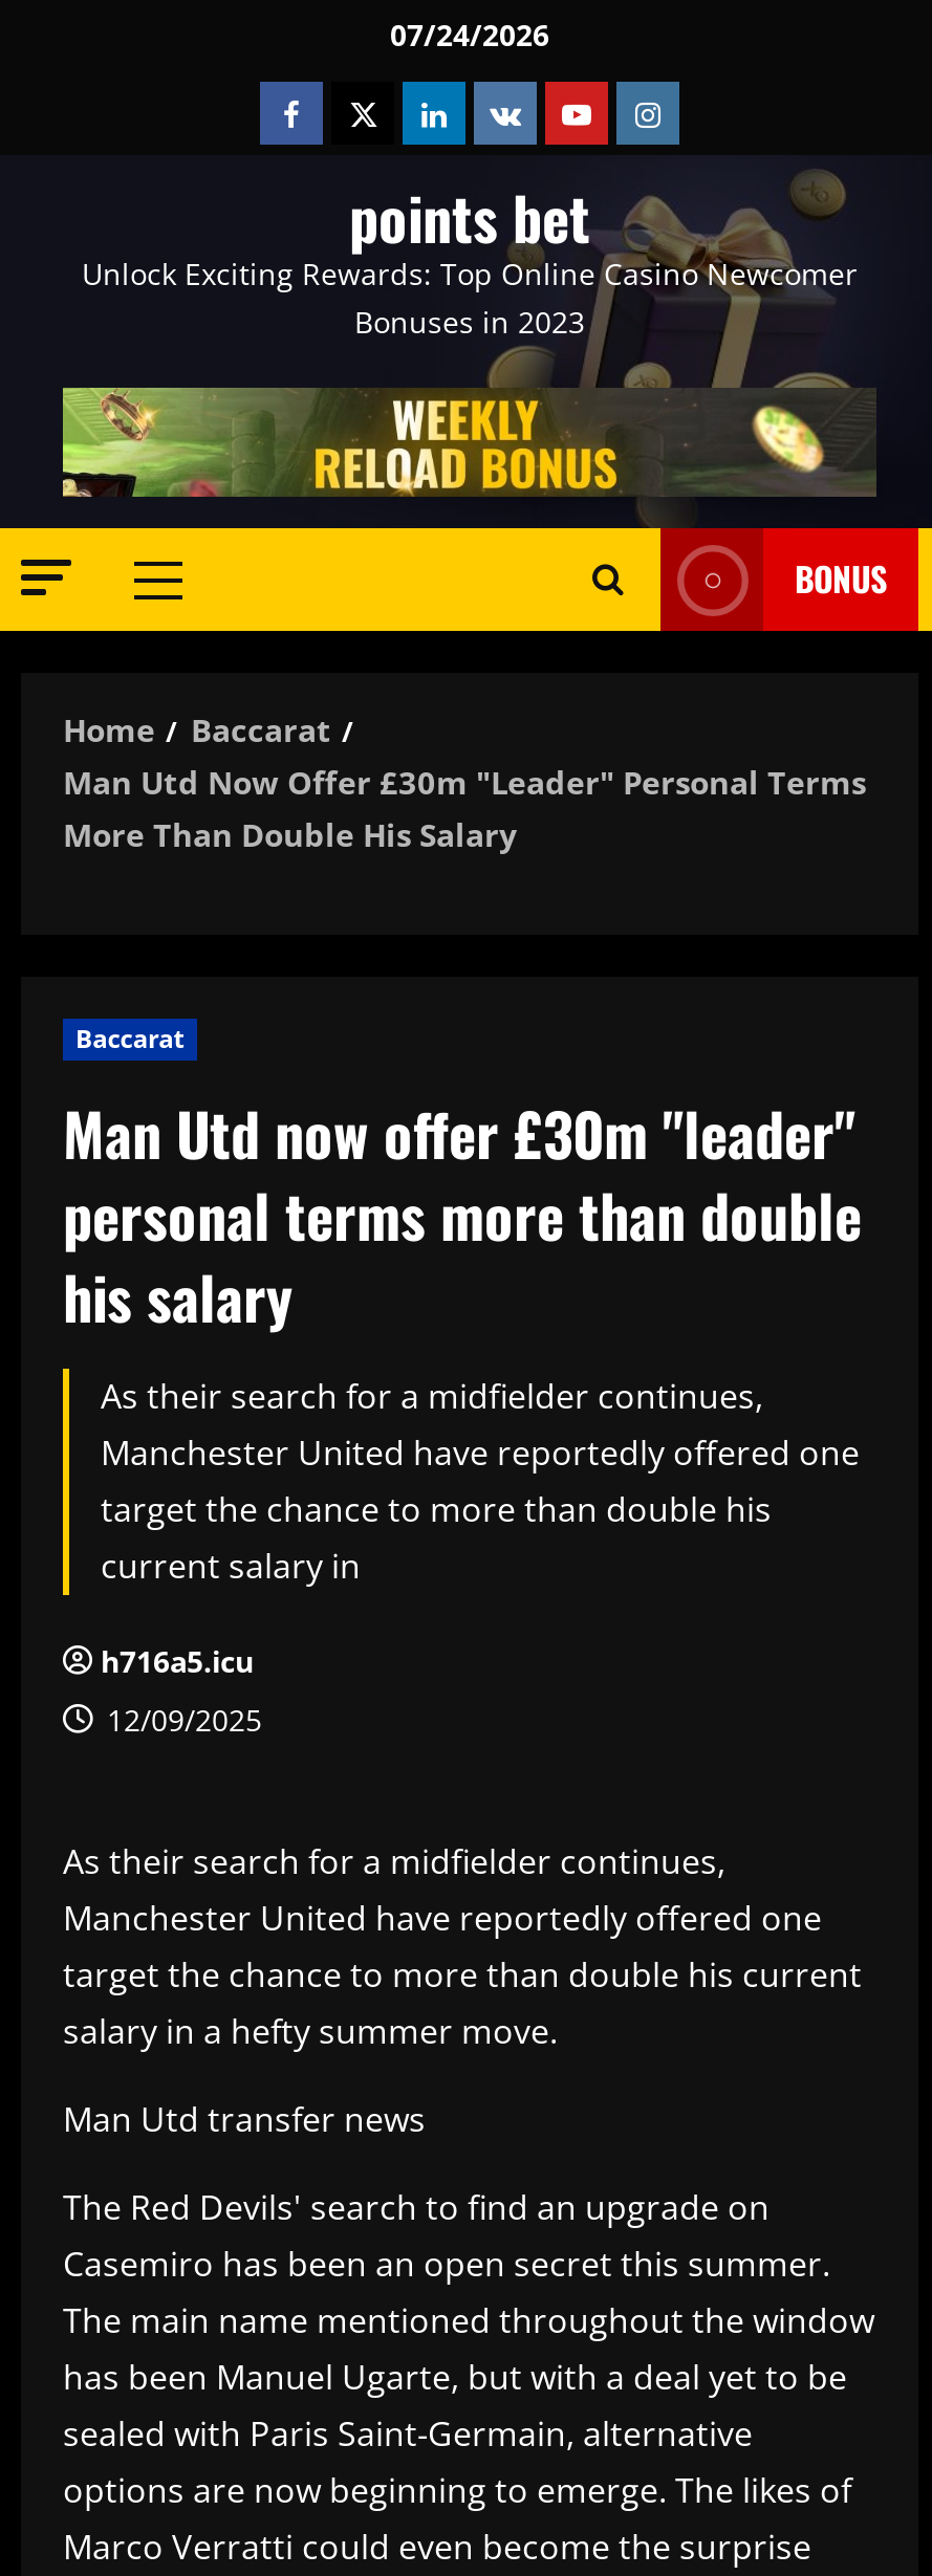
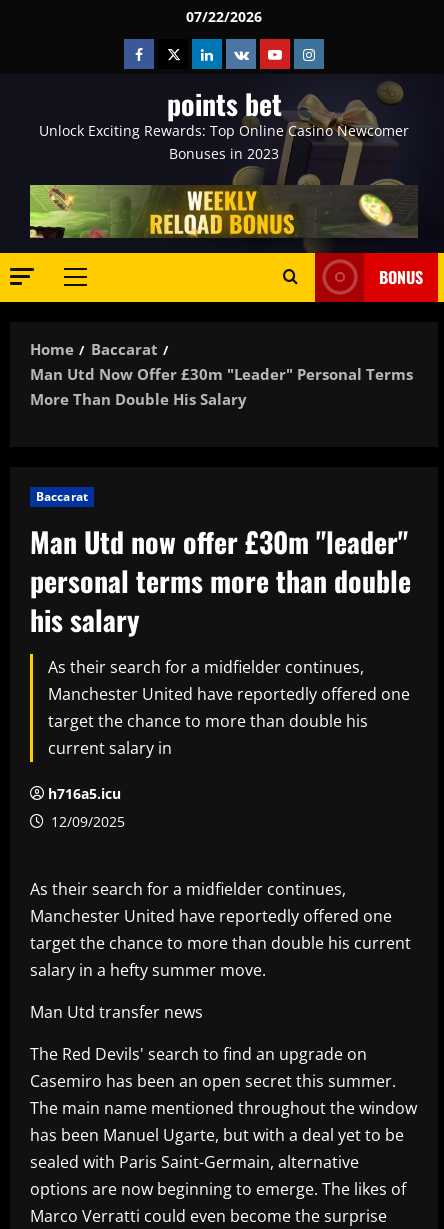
- 07/24/2026
+ 07/22/2026
